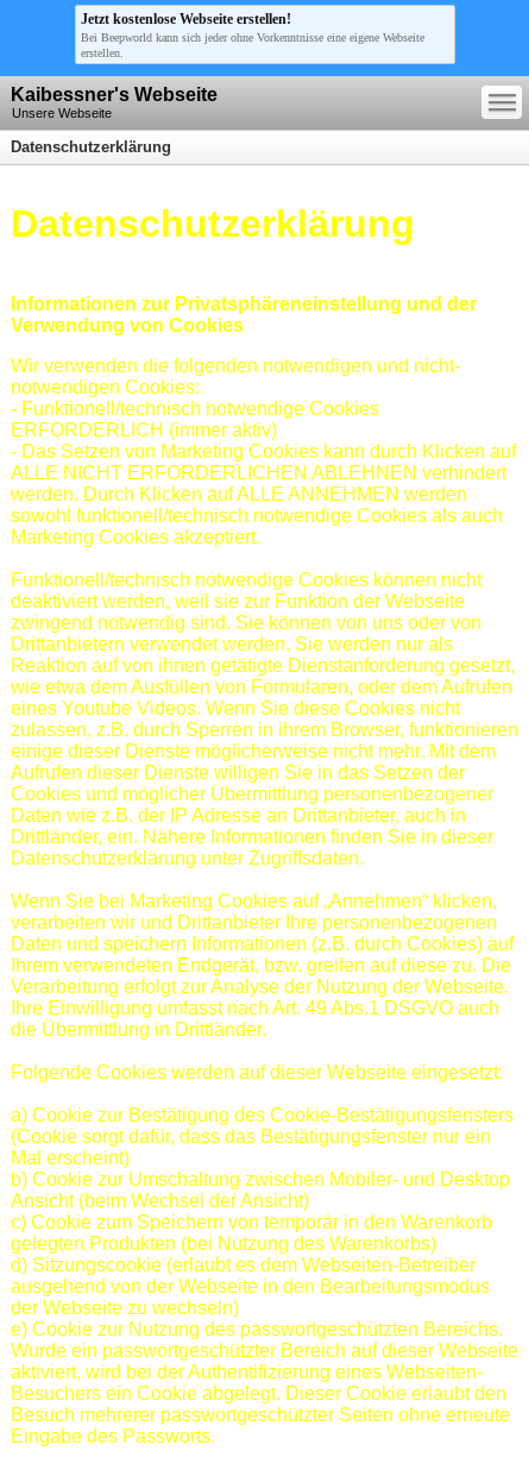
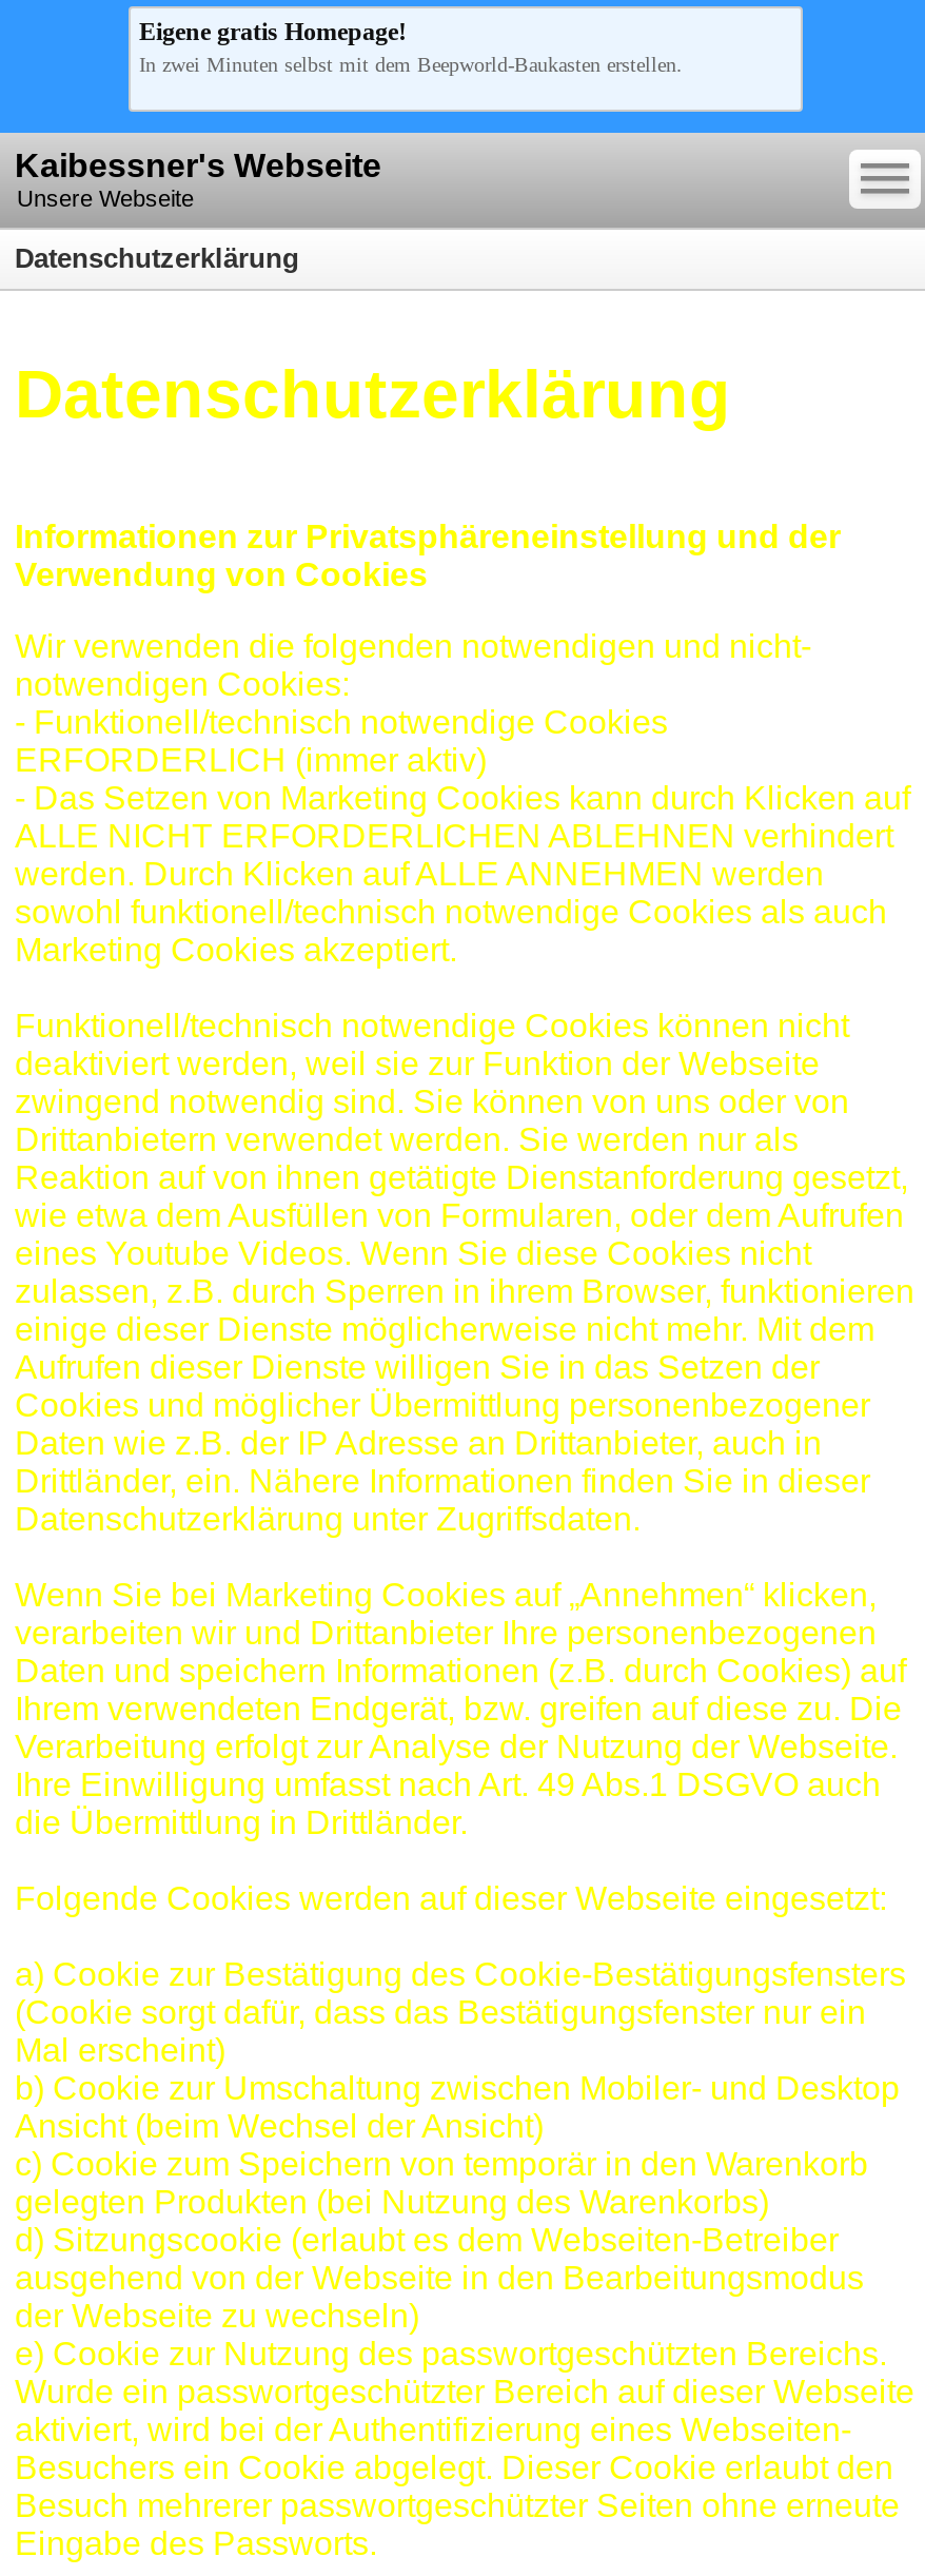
- Jetzt kostenlose Webseite erstellen!
- Bei Beepworld kann sich jeder ohne Vorkenntnisse eine eigene Webseite
- erstellen.
+ Eigene gratis Homepage!
+ In zwei Minuten selbst mit dem Beepworld-Baukasten erstellen.
